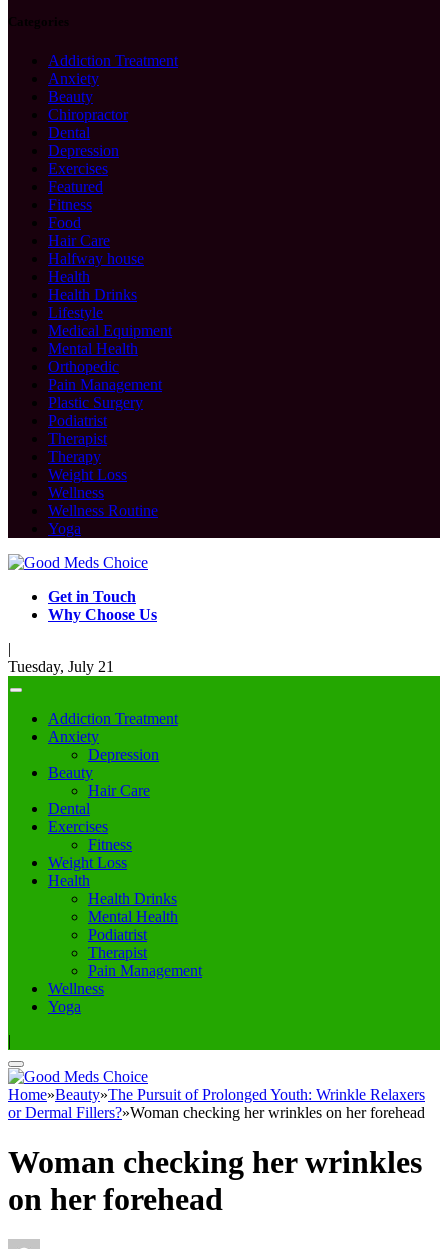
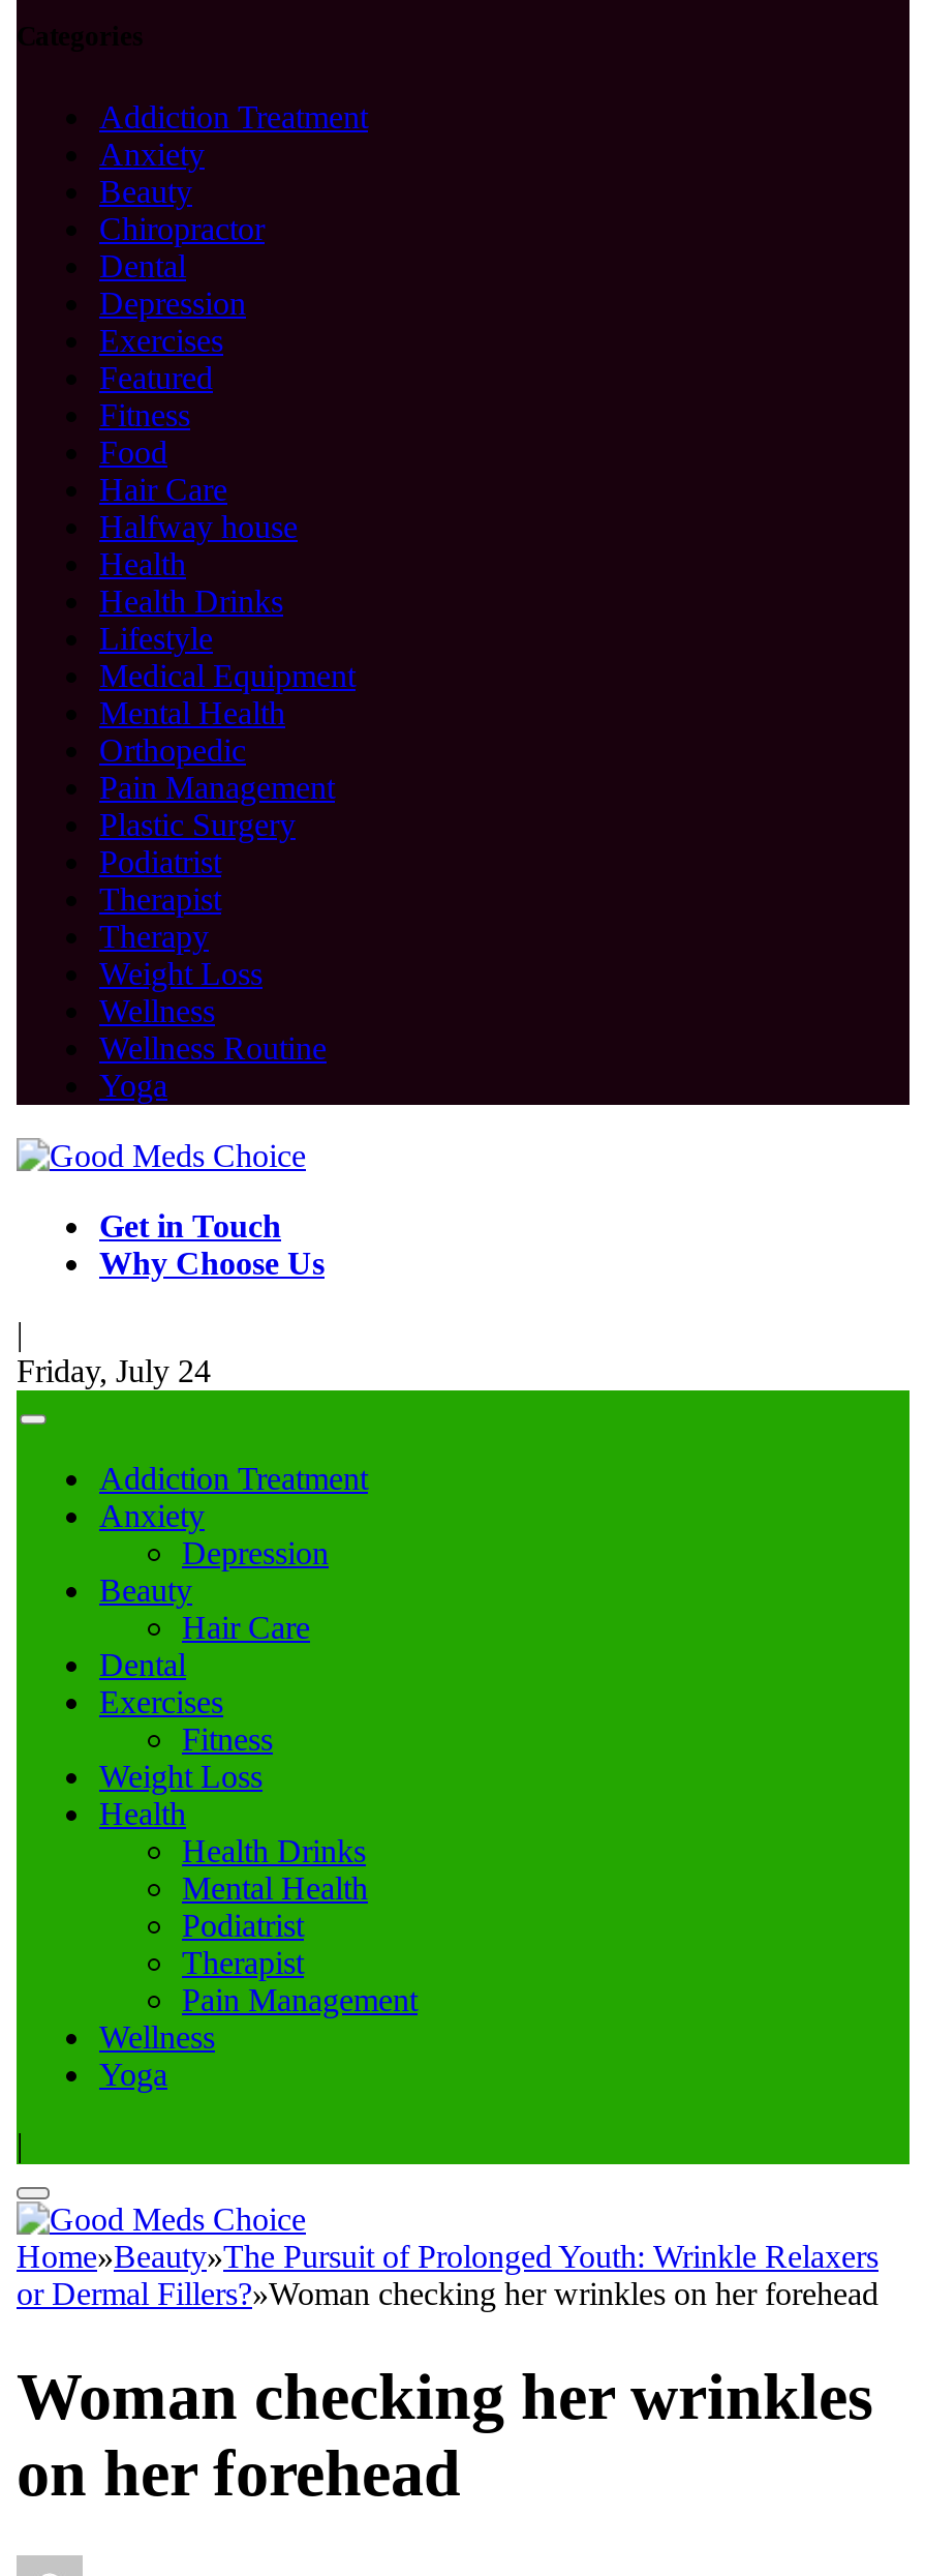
- Tuesday, July 21
+ Friday, July 24
